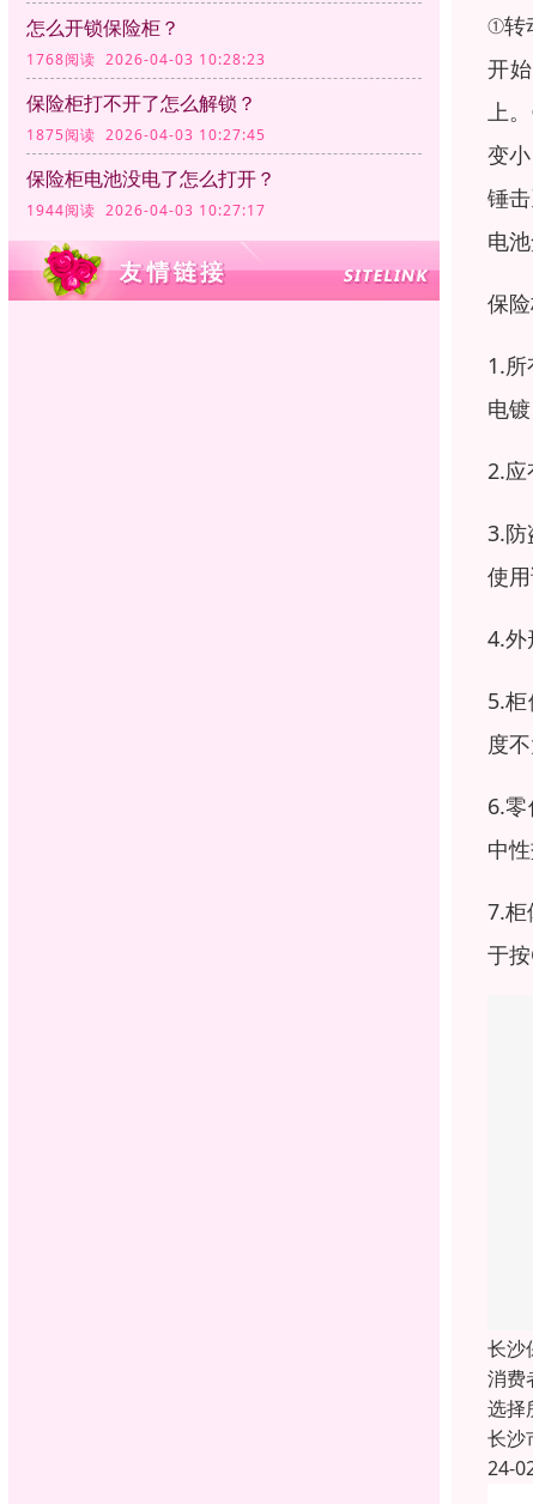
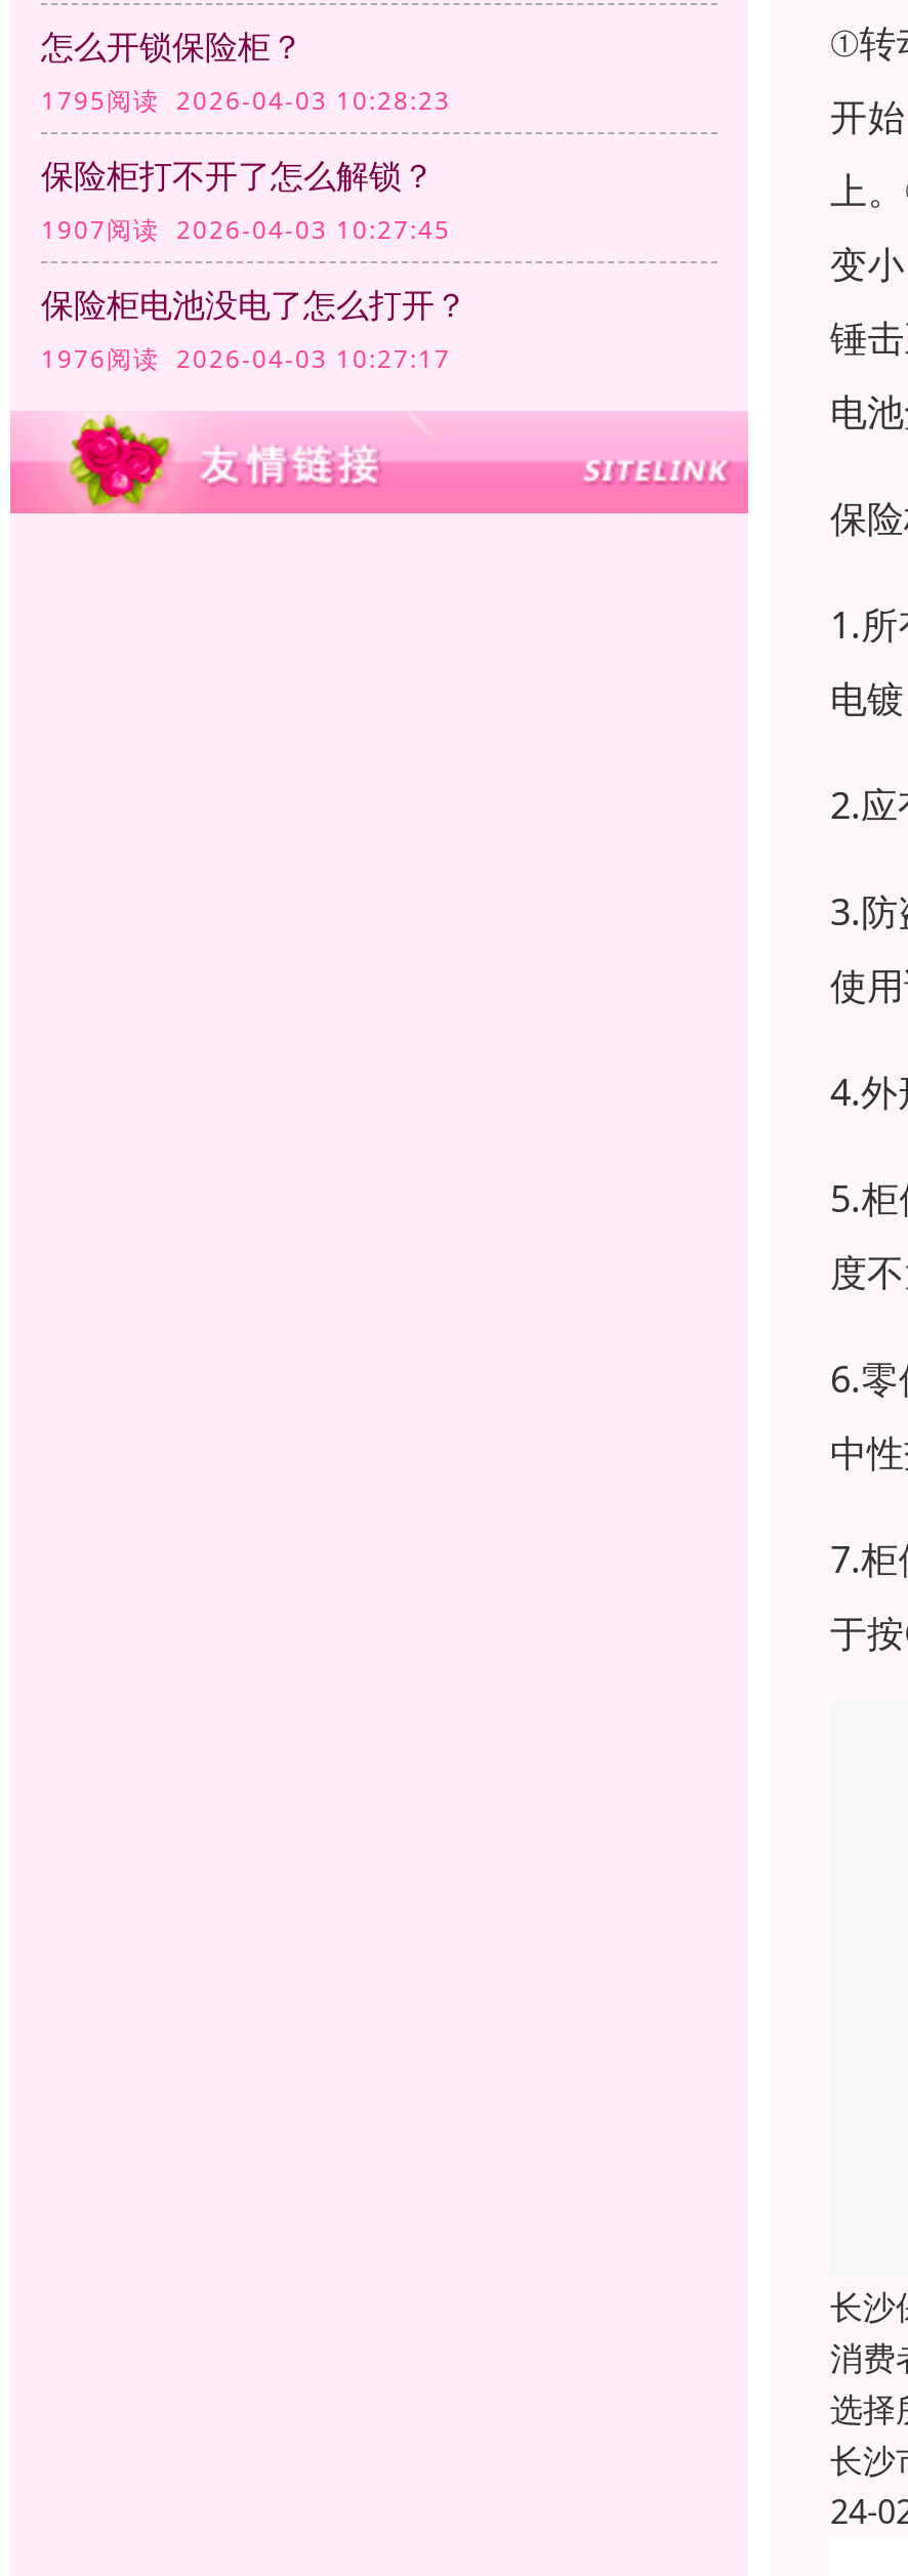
- 1768阅读 2026-04-03 10:28:23
+ 1795阅读 2026-04-03 10:28:23

- 1875阅读 2026-04-03 10:27:45
+ 1907阅读 2026-04-03 10:27:45

- 1944阅读 2026-04-03 10:27:17
+ 1976阅读 2026-04-03 10:27:17
